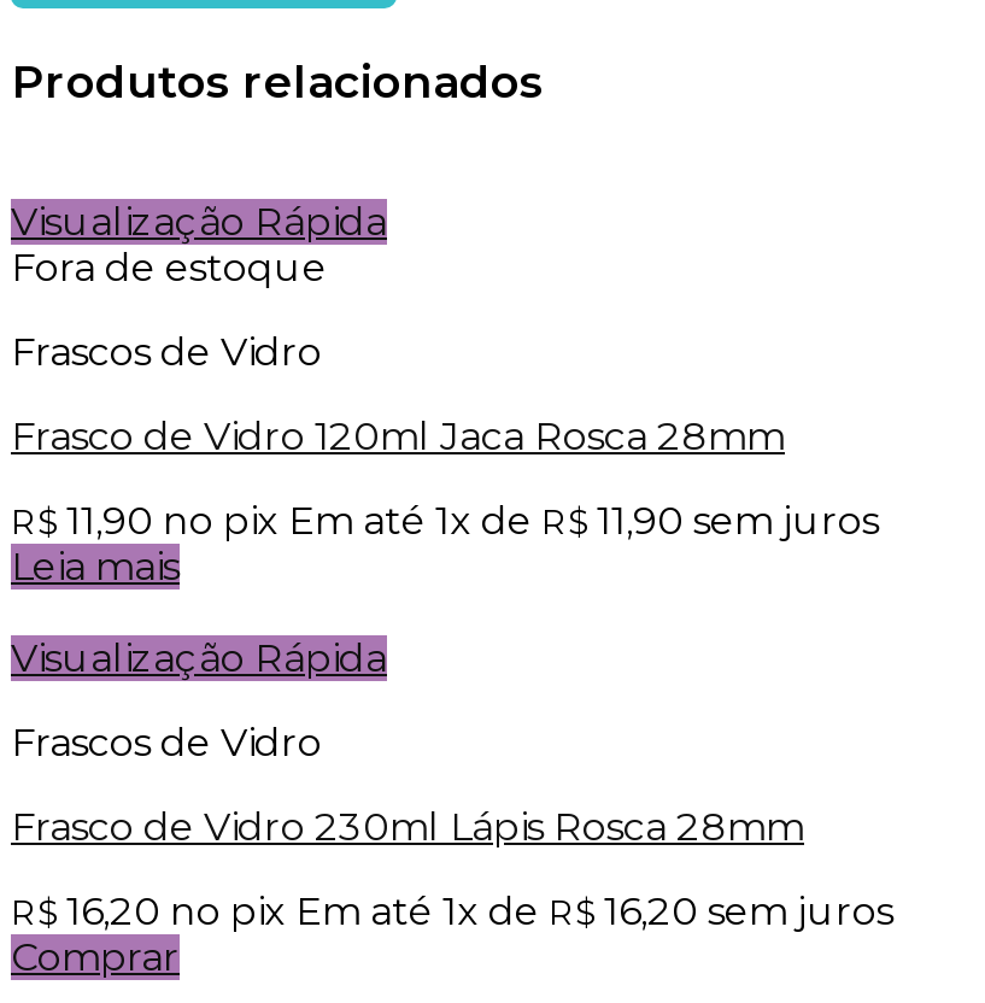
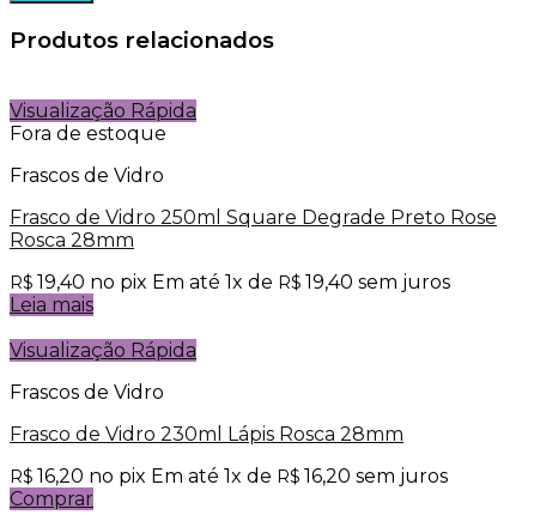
- Frasco de Vidro 120ml Jaca Rosca 28mm
+ Frasco de Vidro 250ml Square Degrade Preto Rose
+ Rosca 28mm

- R$ 11,90 no pix Em até 1x de R$ 11,90 sem juros
+ R$ 19,40 no pix Em até 1x de R$ 19,40 sem juros
